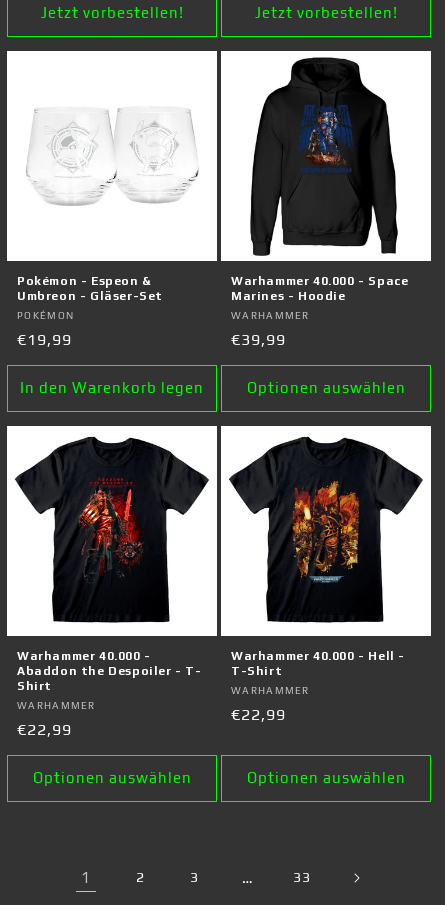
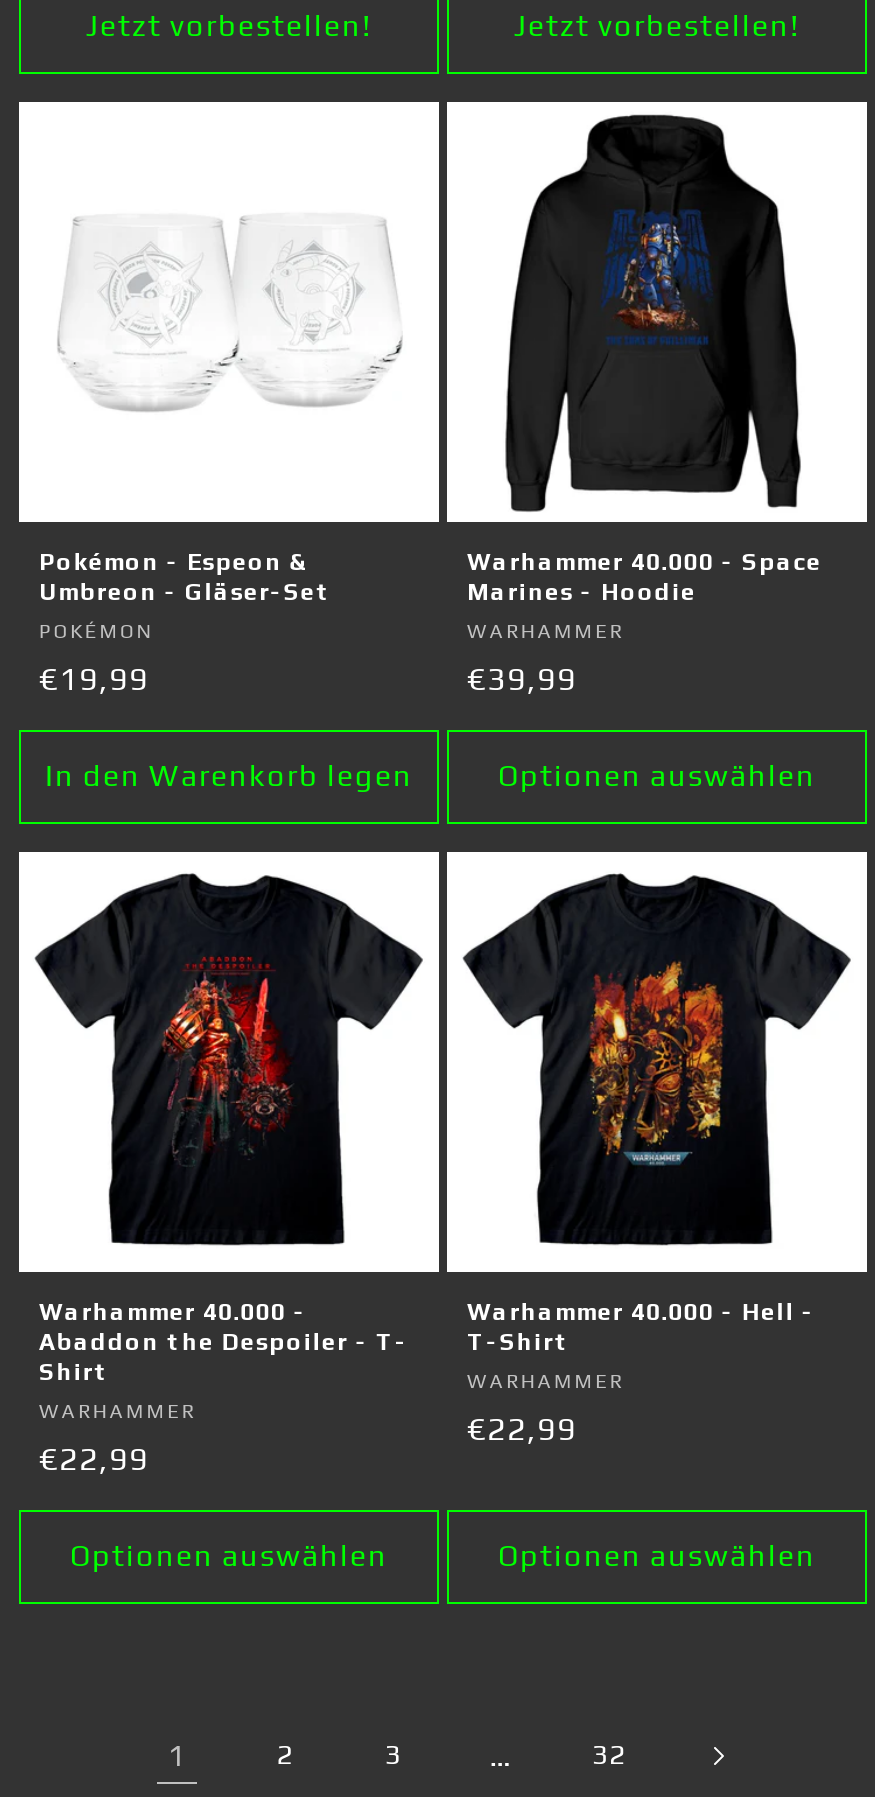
- 33
+ 32
